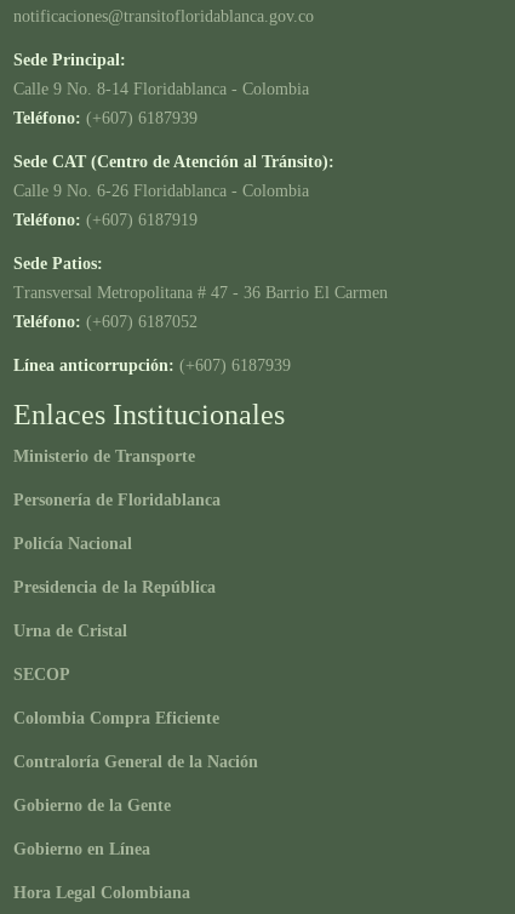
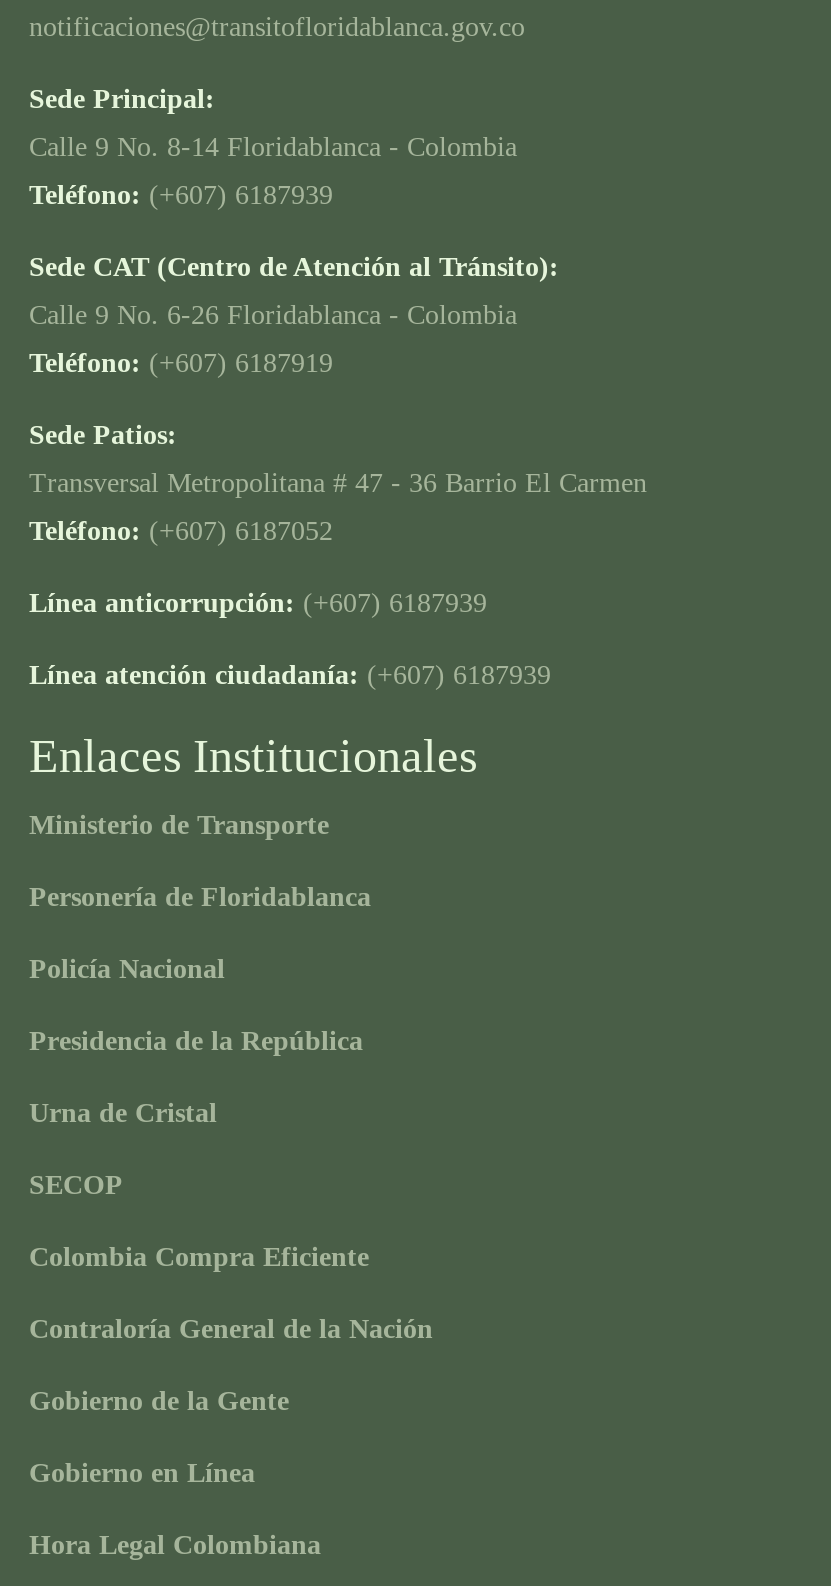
+ Línea atención ciudadanía: (+607) 6187939
